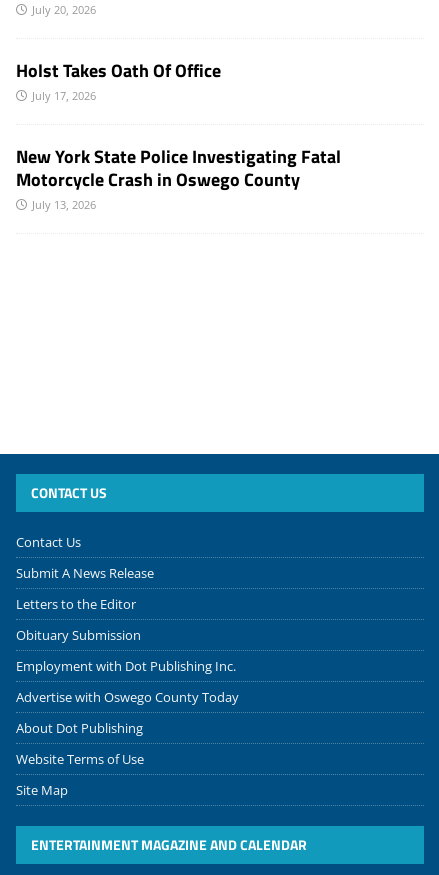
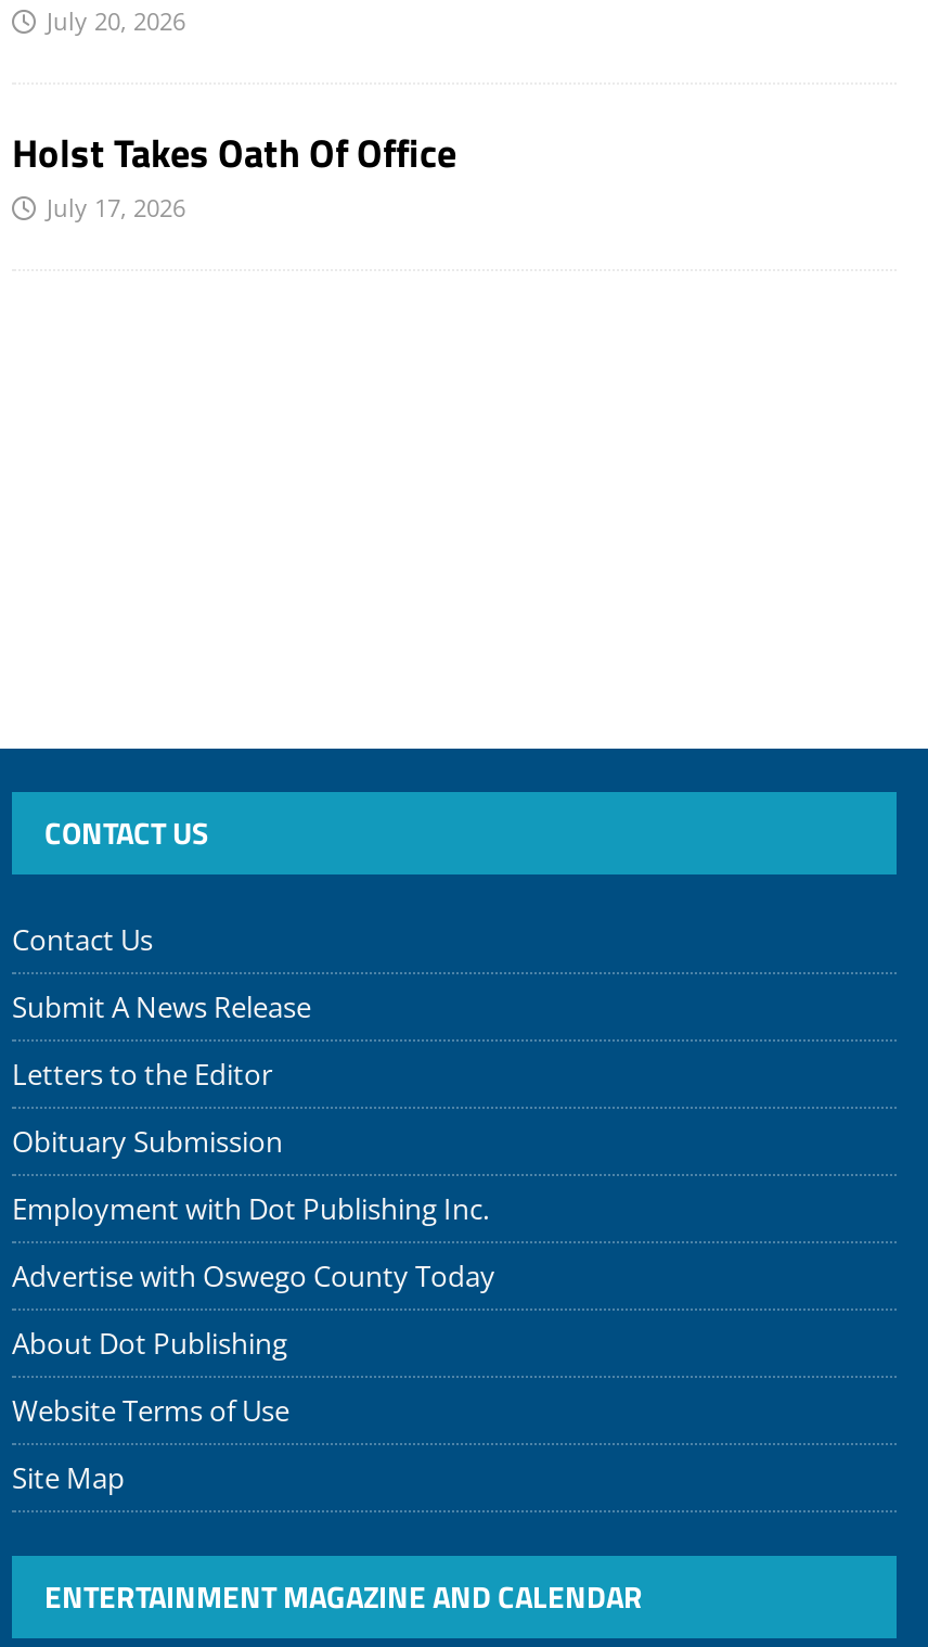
- New York State Police Investigating Fatal
- Motorcycle Crash in Oswego County
- July 13, 2026
